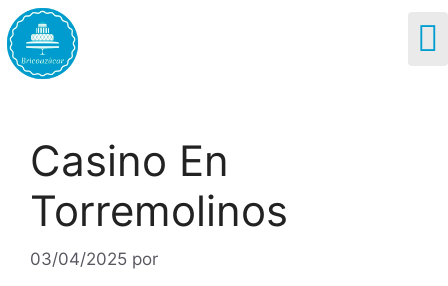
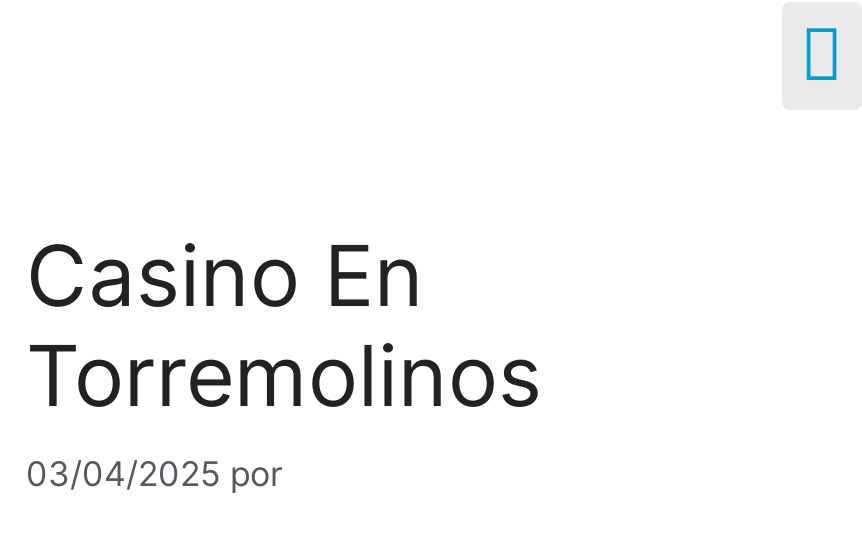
- [image]
